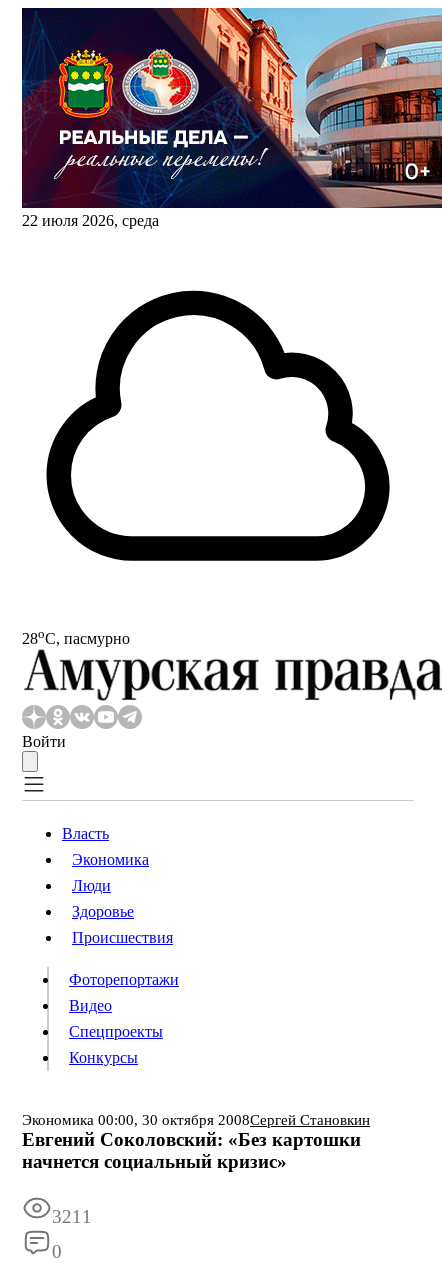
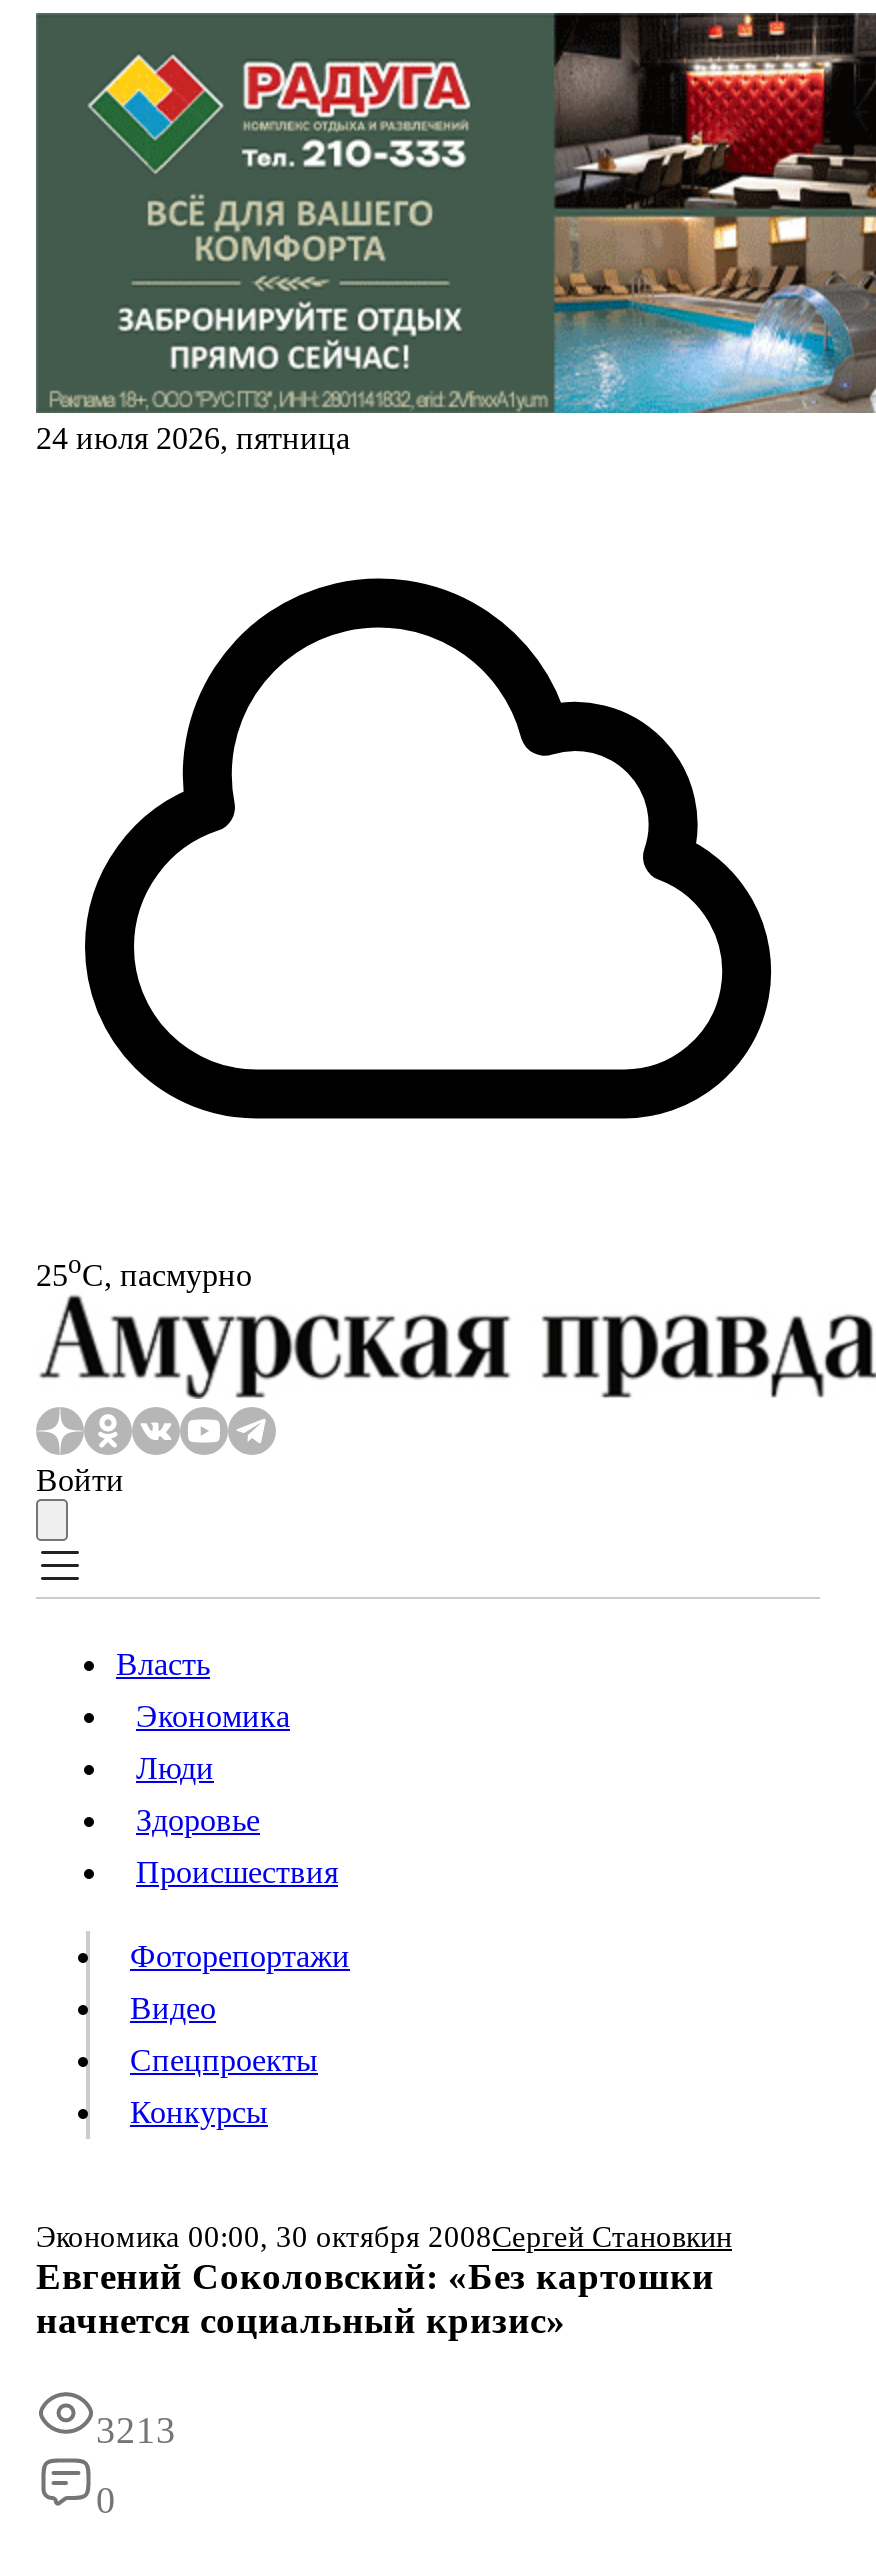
- [image]
- 22 июля 2026, среда
+ [image]
+ 24 июля 2026, пятница

- 28oС, пасмурно
+ 25oС, пасмурно

- 3211
+ 3213
